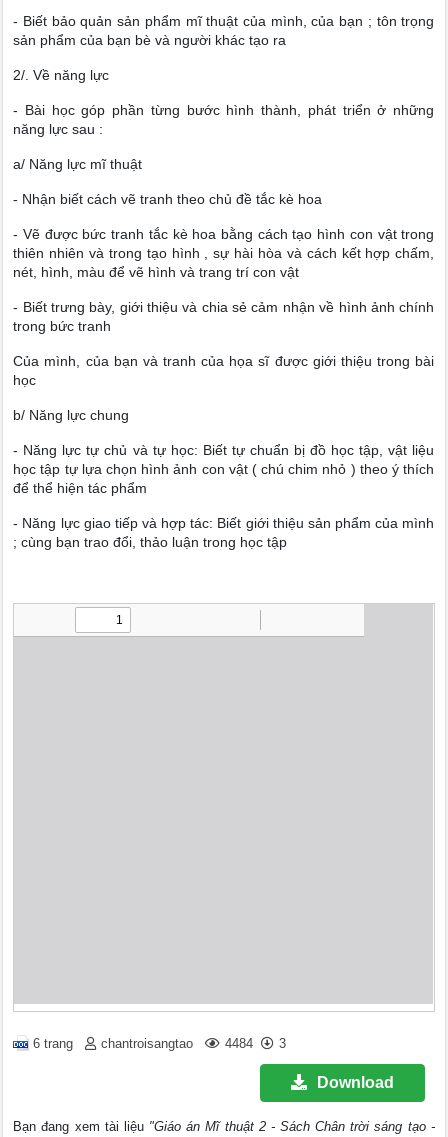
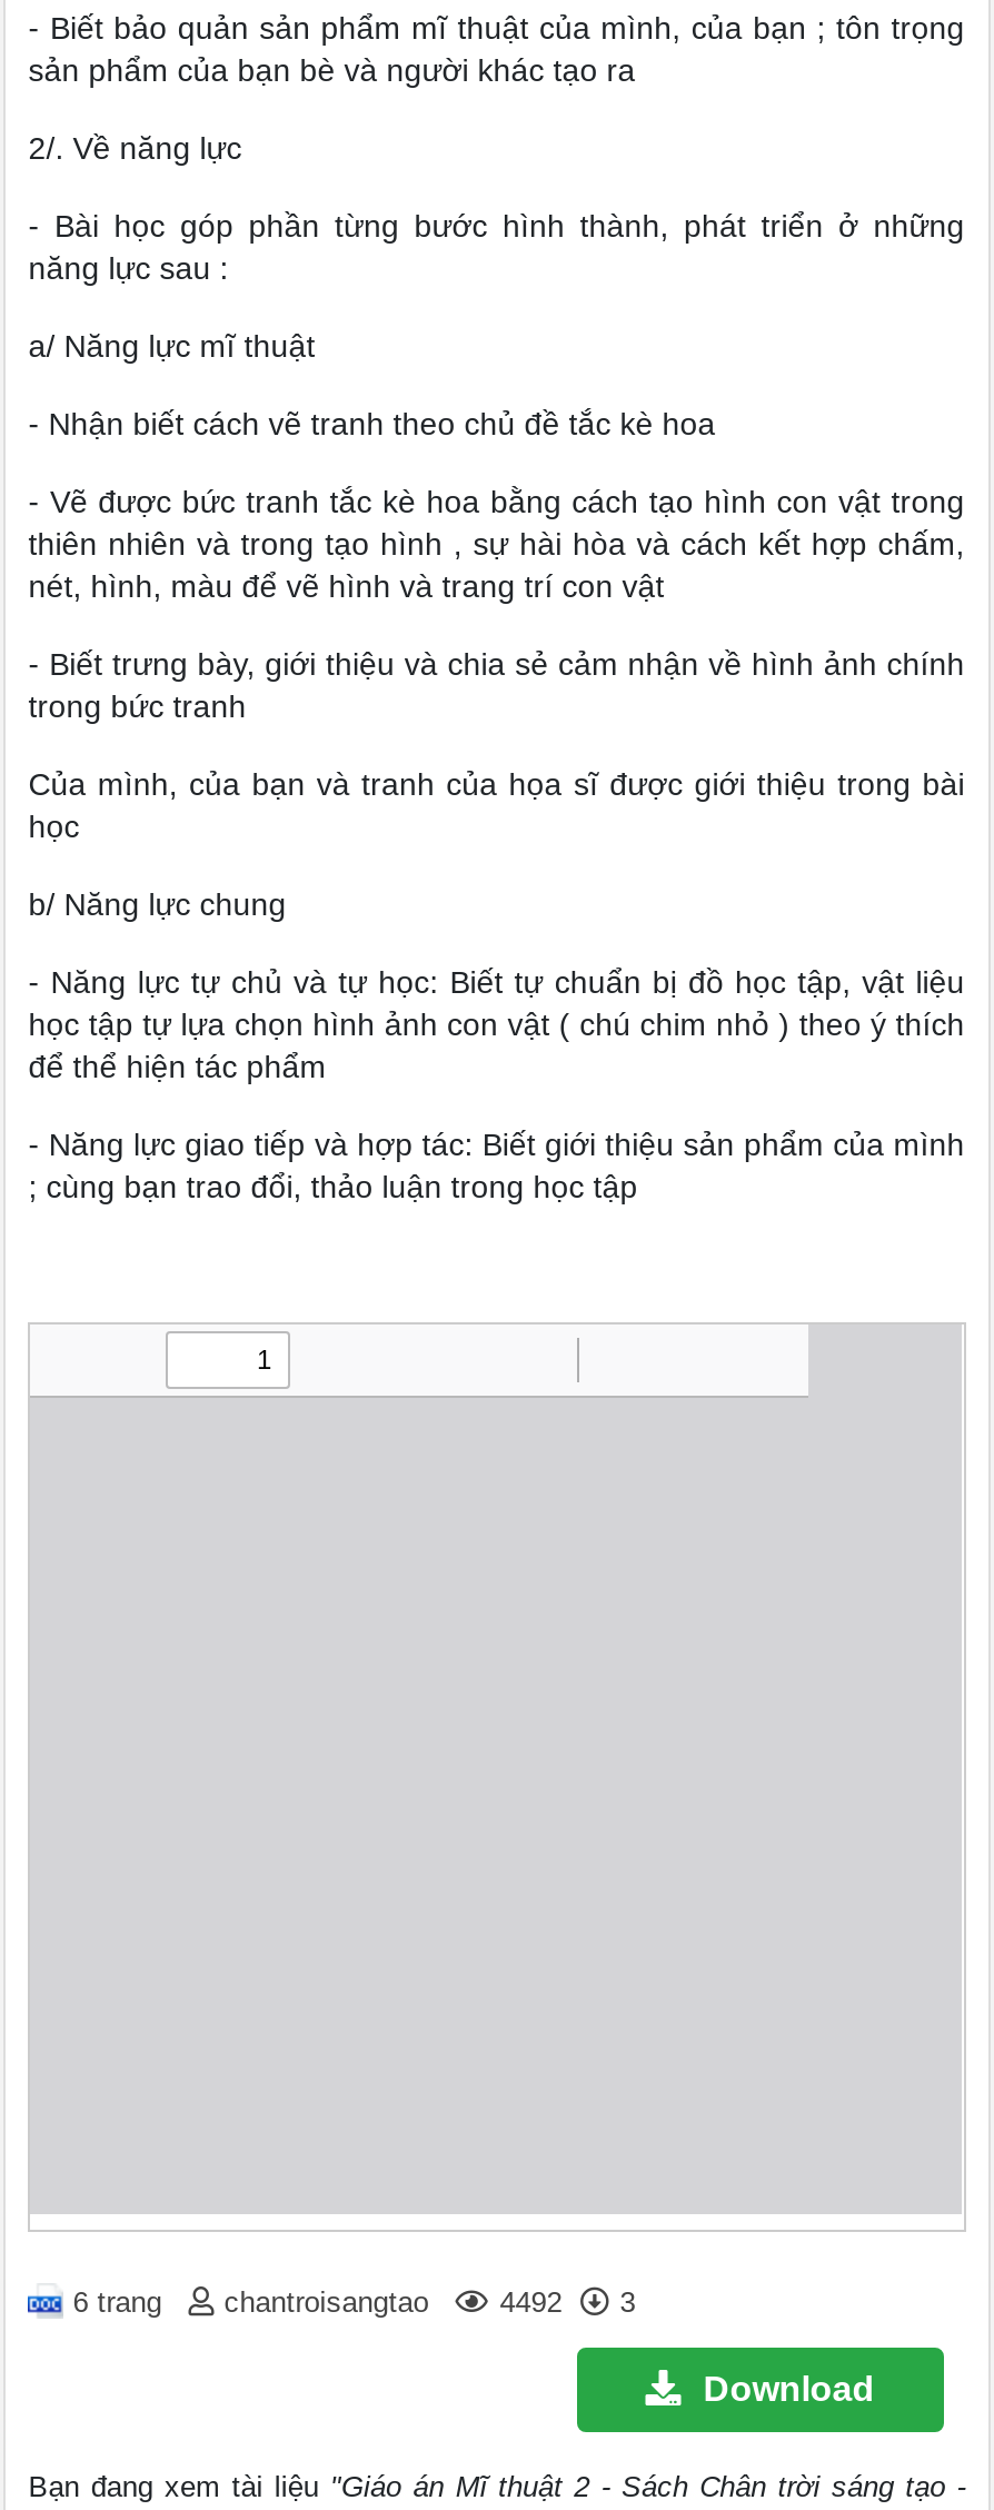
- 4484 3
+ 4492 3
